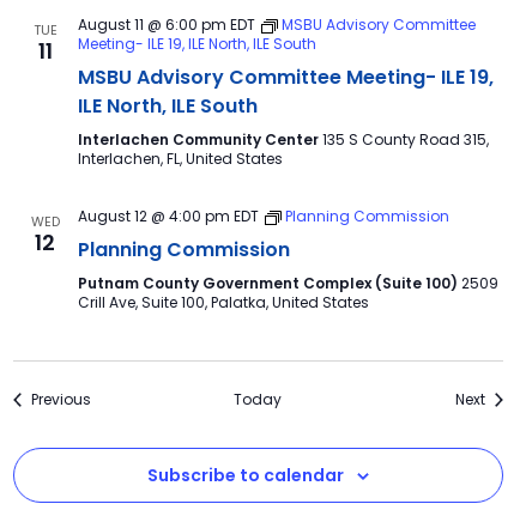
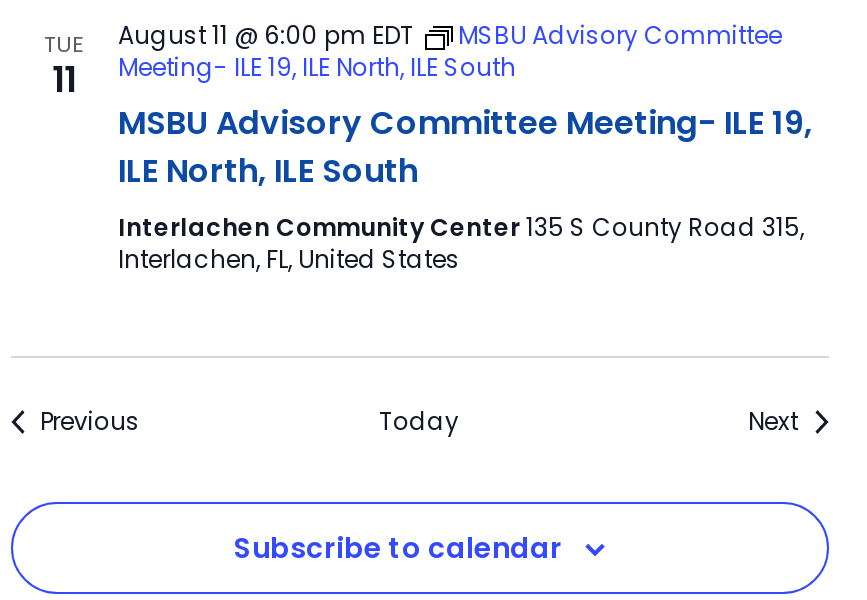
- WED
- 12

- August 12 @ 4:00 pm EDT
- Planning Commission
- Planning Commission
- Putnam County Government Complex (Suite 100) 2509
- Crill Ave, Suite 100, Palatka, United States
